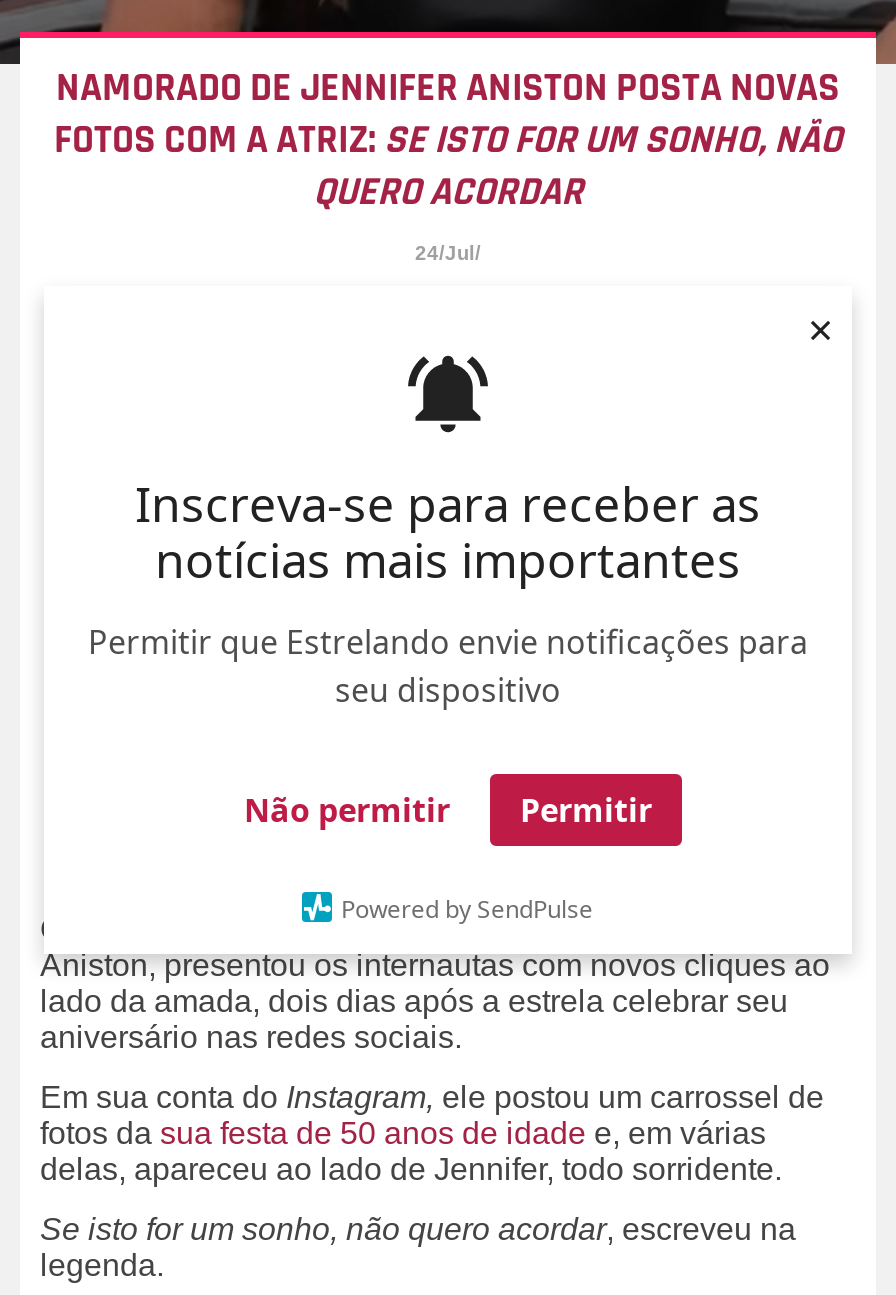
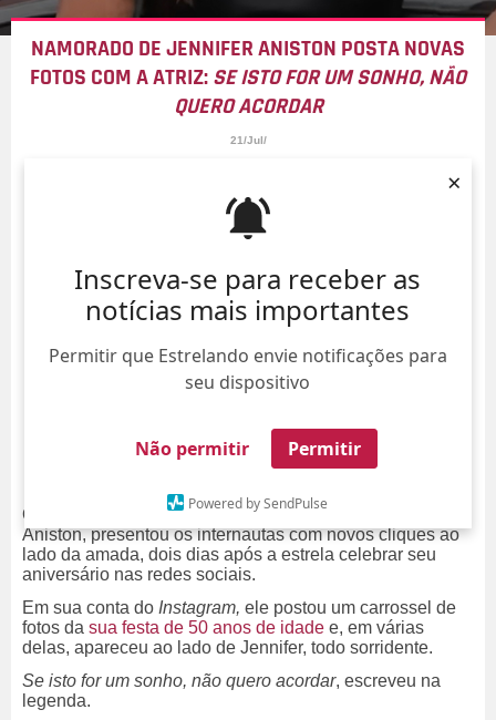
- 24/Jul/
+ 21/Jul/
